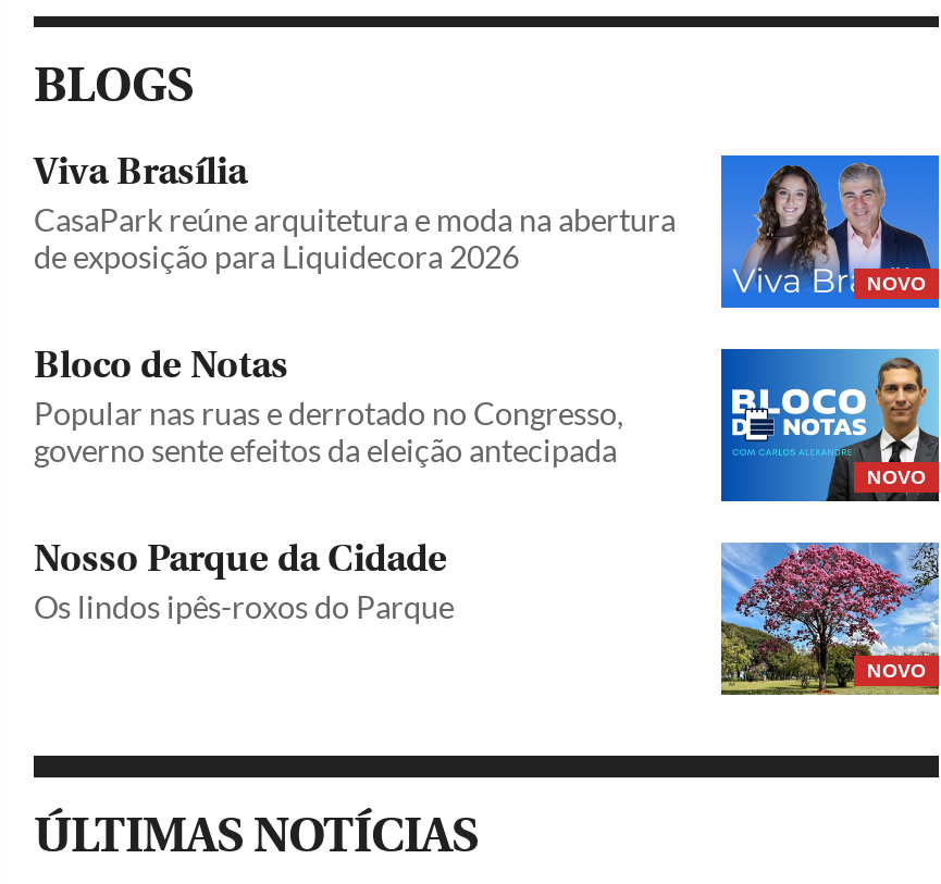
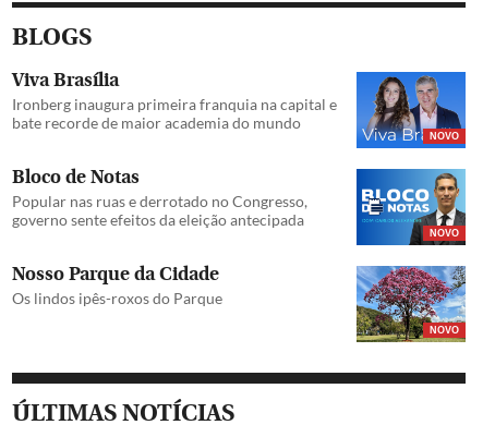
- CasaPark reúne arquitetura e moda na abertura
- de exposição para Liquidecora 2026
+ Ironberg inaugura primeira franquia na capital e
+ bate recorde de maior academia do mundo
